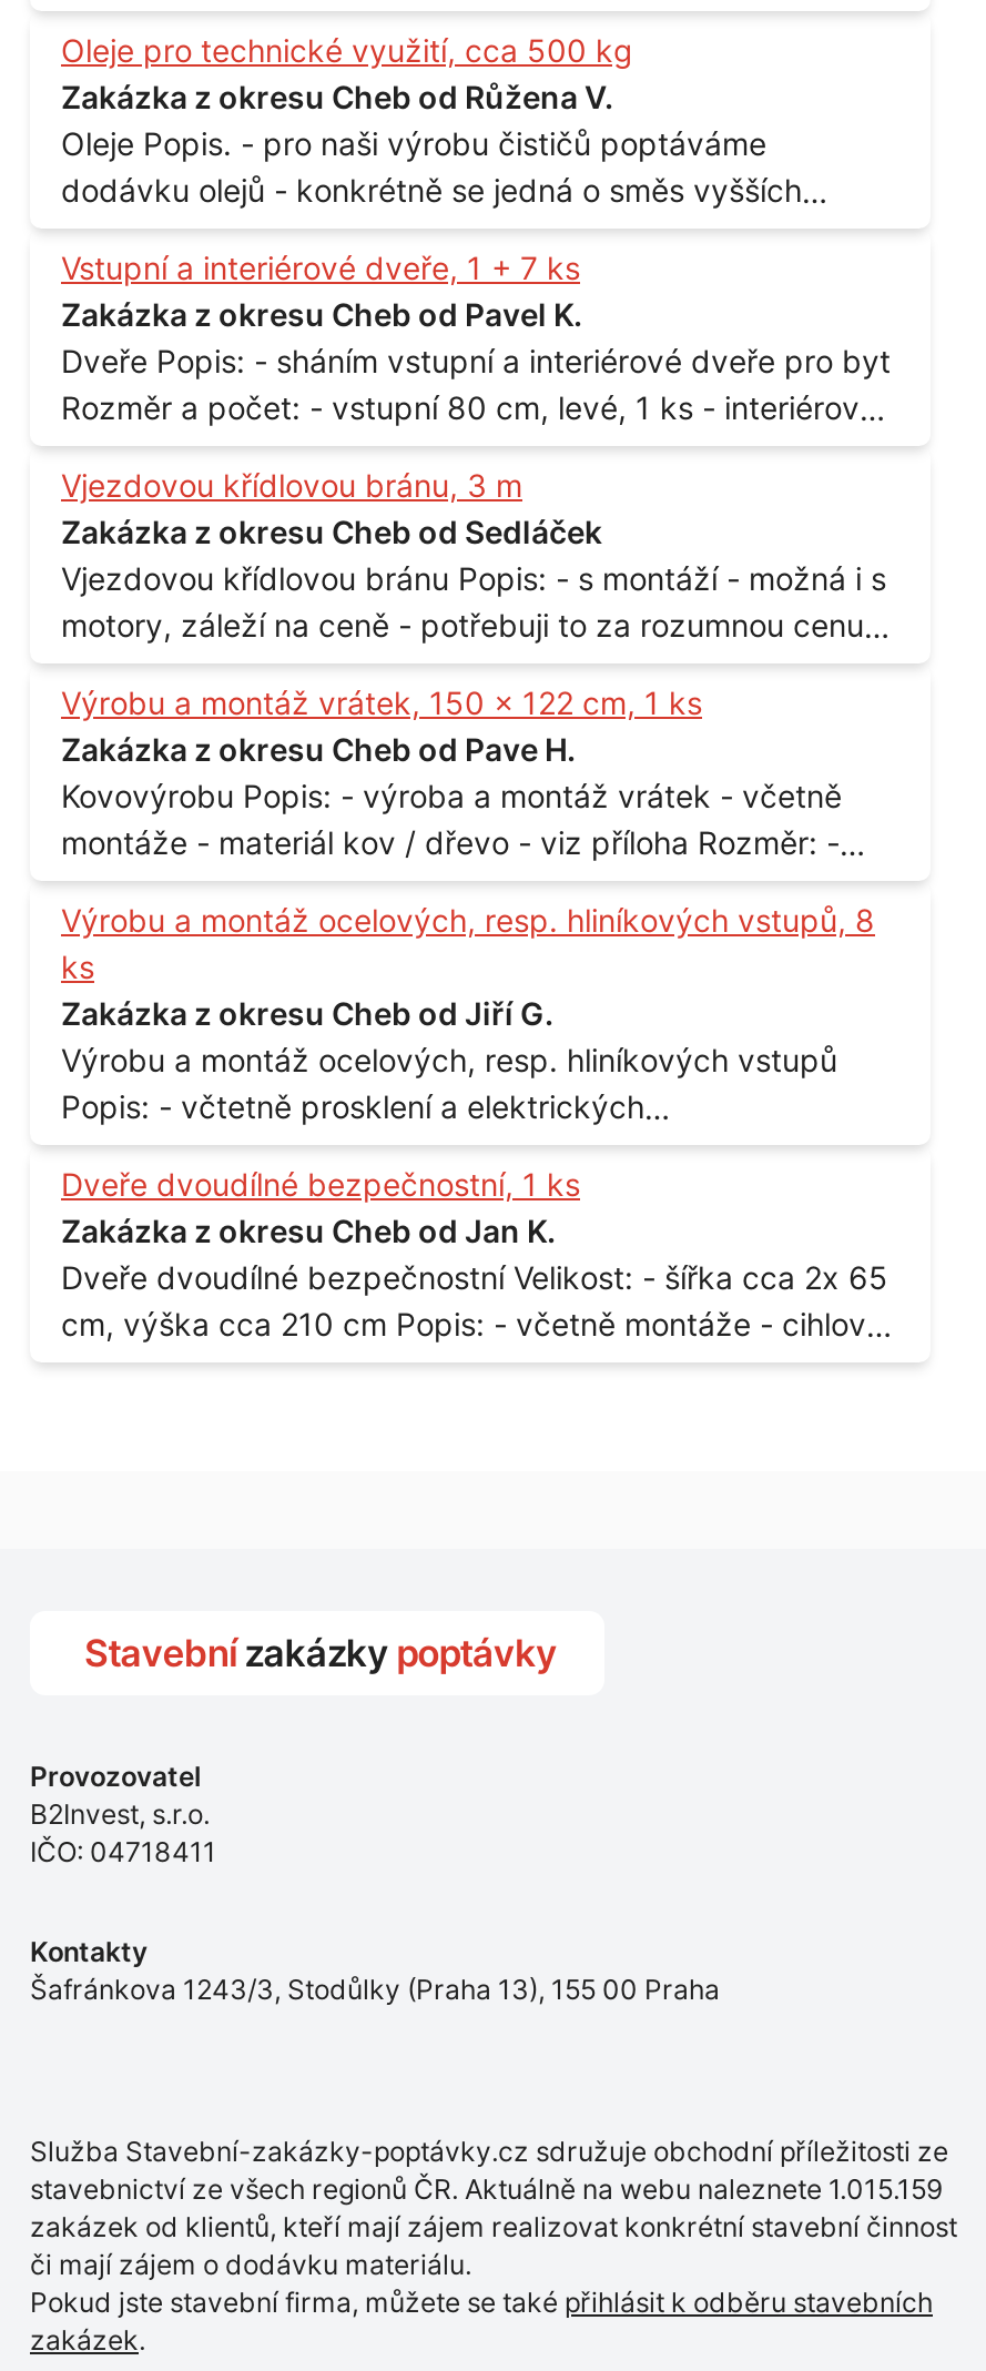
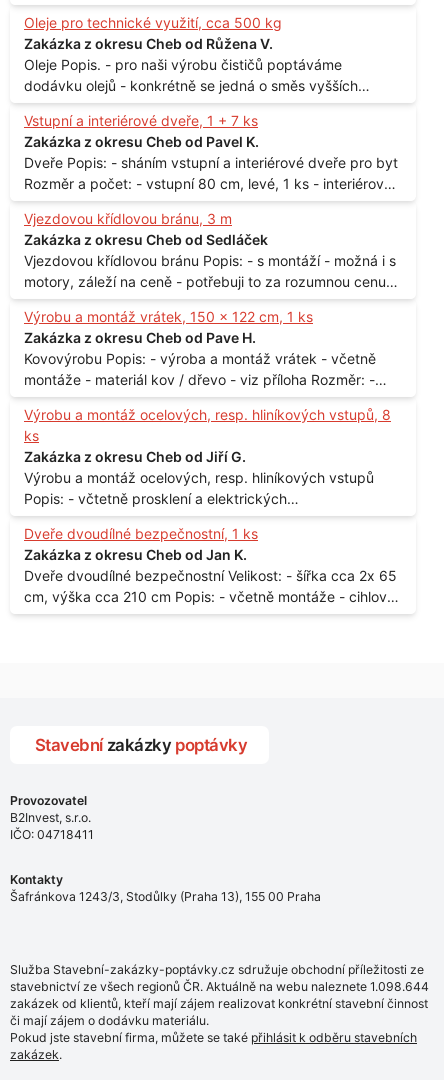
- stavebnictví ze všech regionů ČR. Aktuálně na webu naleznete 1.015.159
+ stavebnictví ze všech regionů ČR. Aktuálně na webu naleznete 1.098.644
